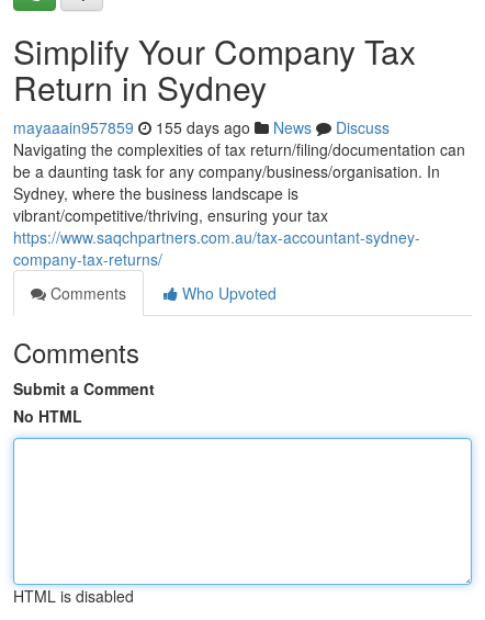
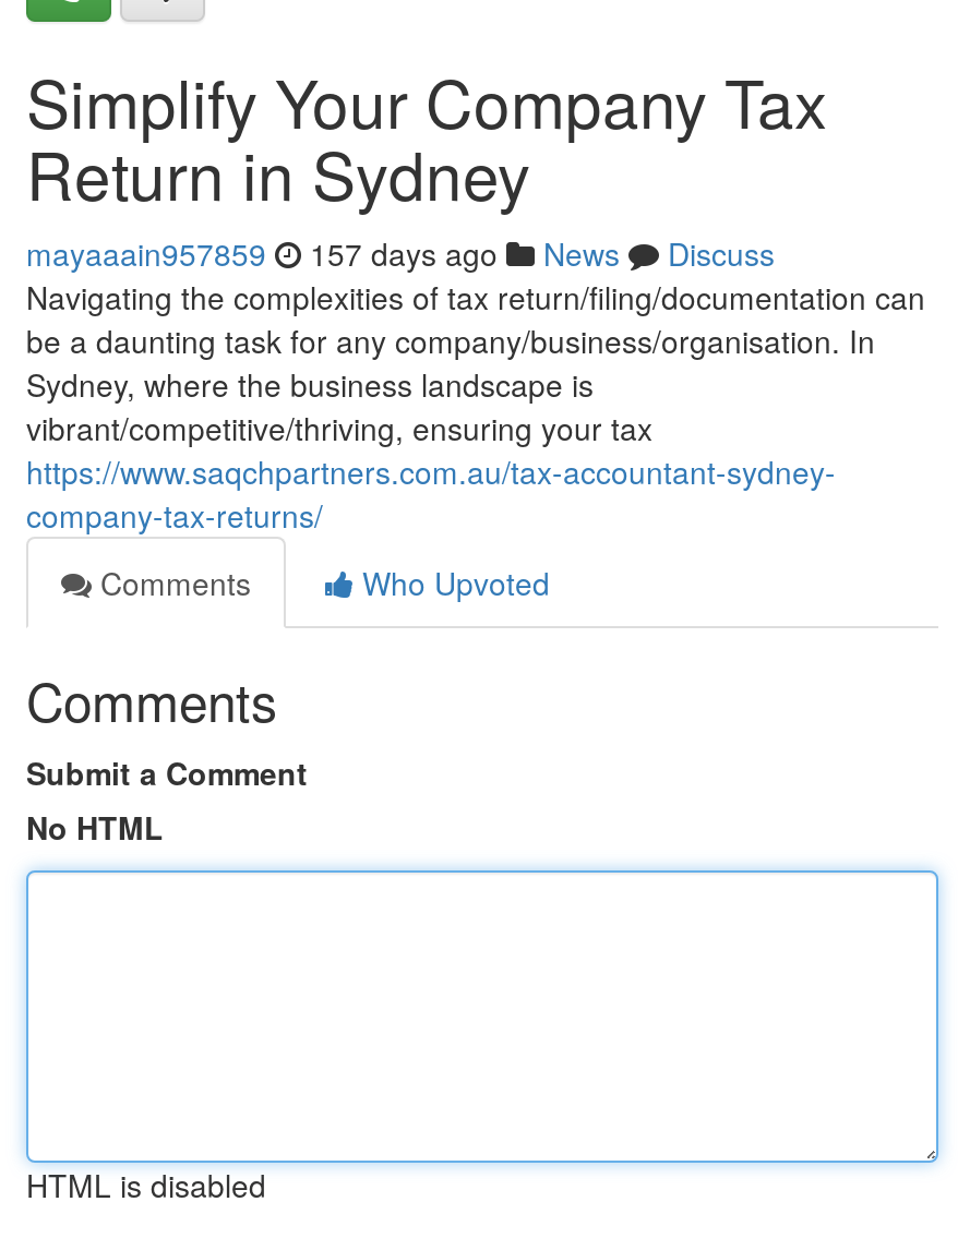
- mayaaain957859 155 days ago News Discuss
+ mayaaain957859 157 days ago News Discuss
